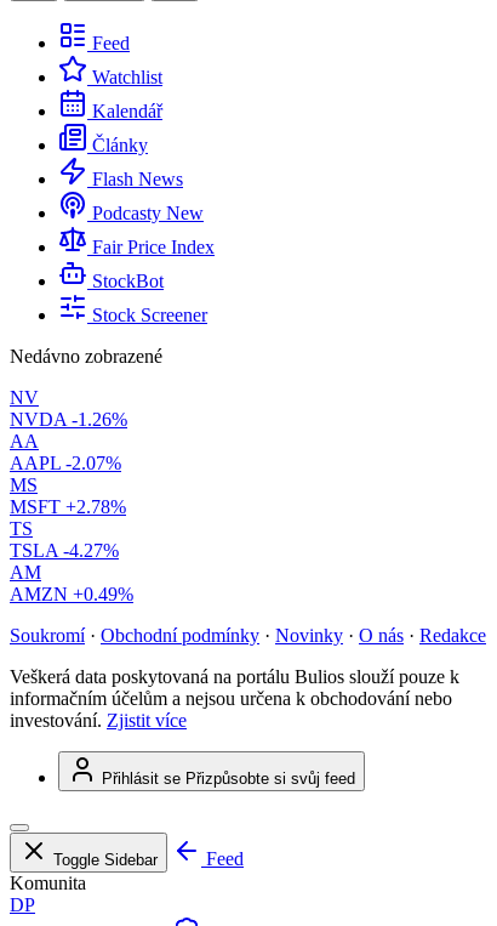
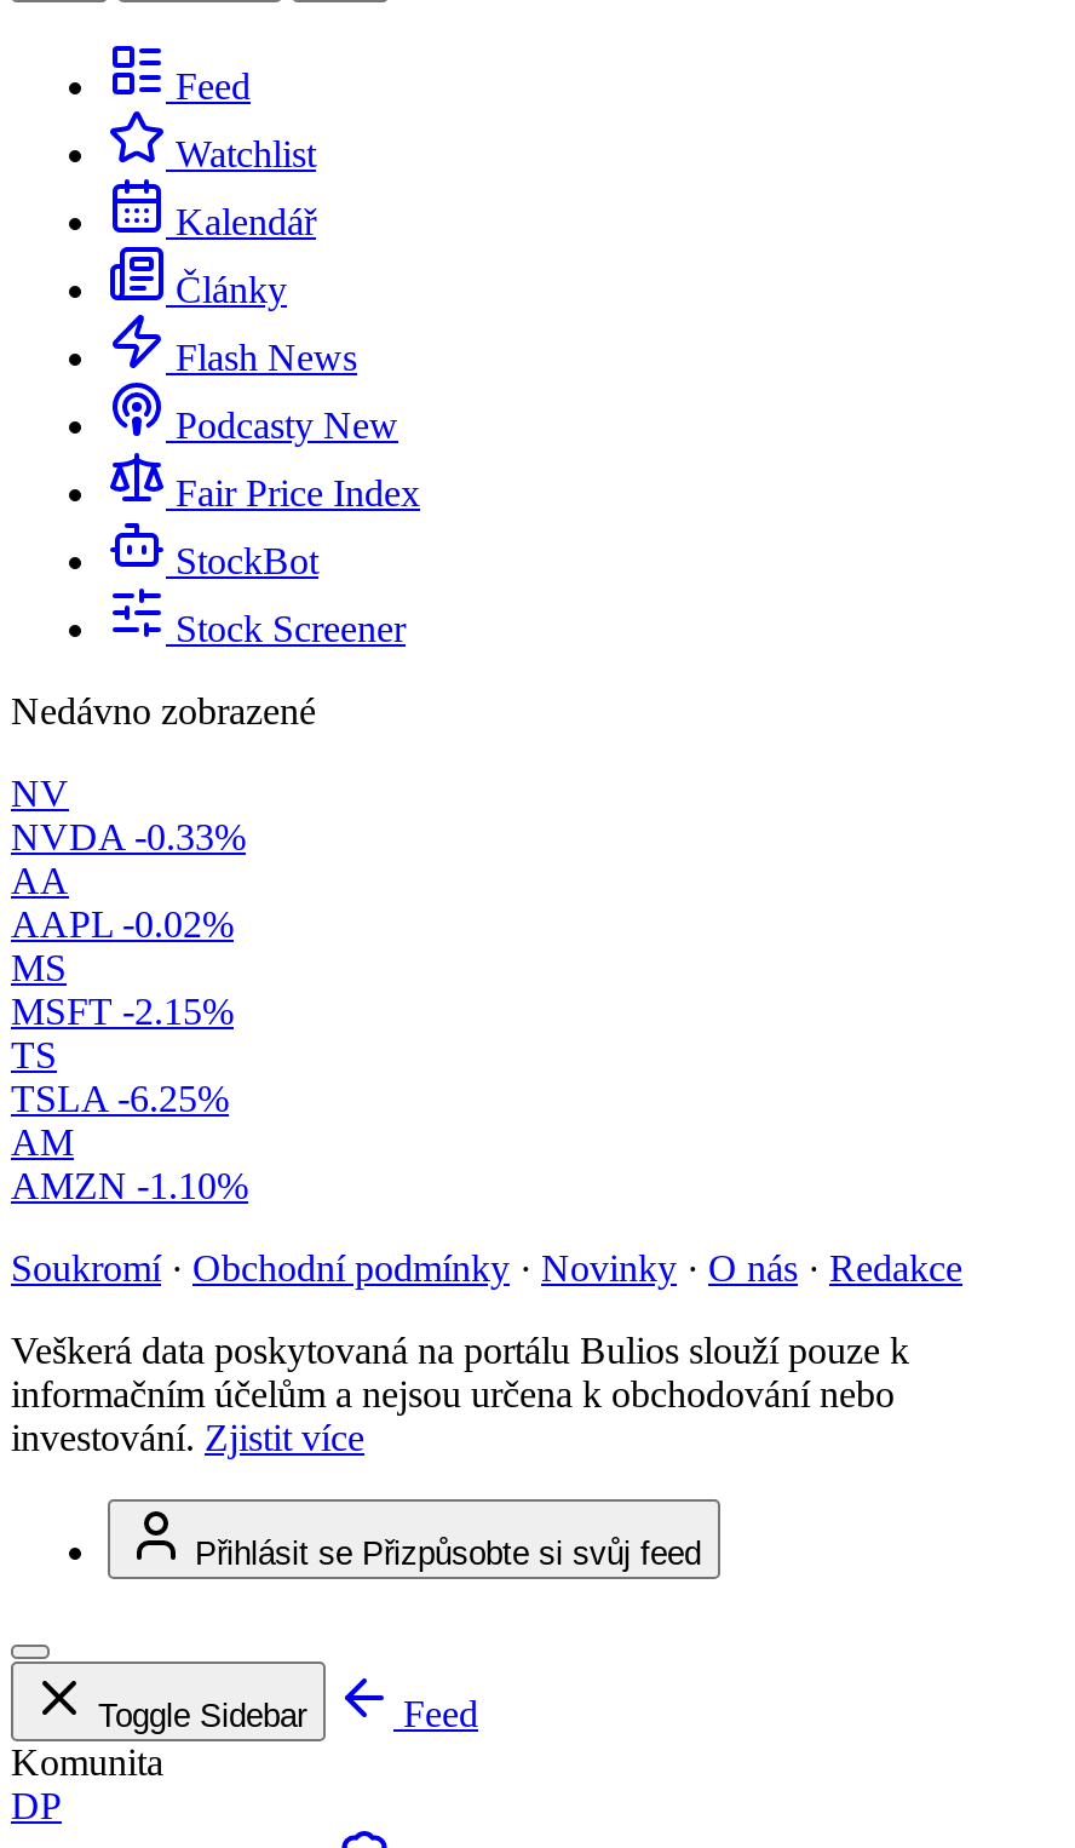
- NVDA -1.26%
+ NVDA -0.33%

- AAPL -2.07%
+ AAPL -0.02%

- MSFT +2.78%
+ MSFT -2.15%

- TSLA -4.27%
+ TSLA -6.25%

- AMZN +0.49%
+ AMZN -1.10%
